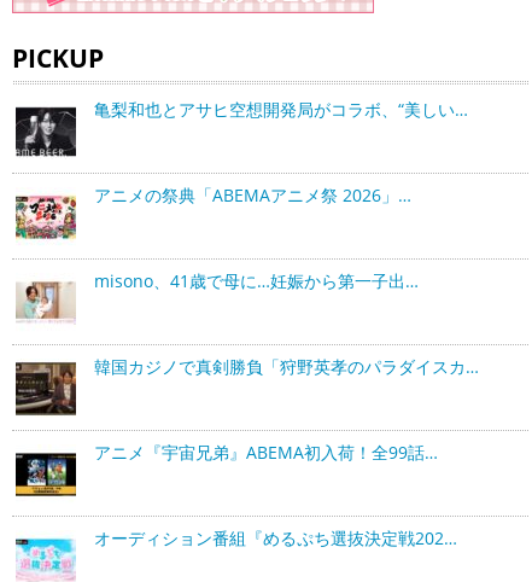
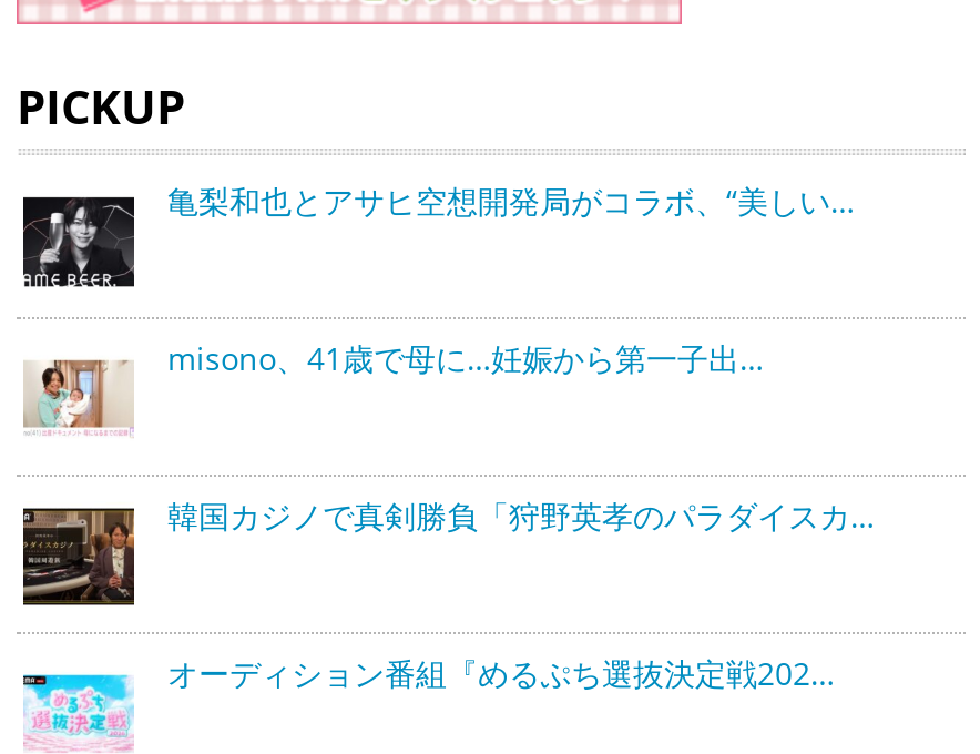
- [image]
- アニメの祭典「ABEMAアニメ祭 2026」…

- [image]
- アニメ『宇宙兄弟』ABEMA初入荷！全99話…
